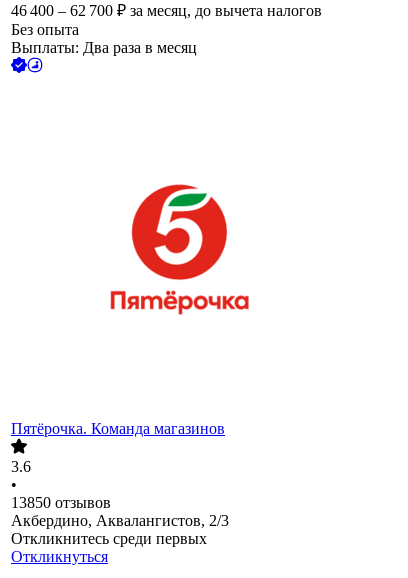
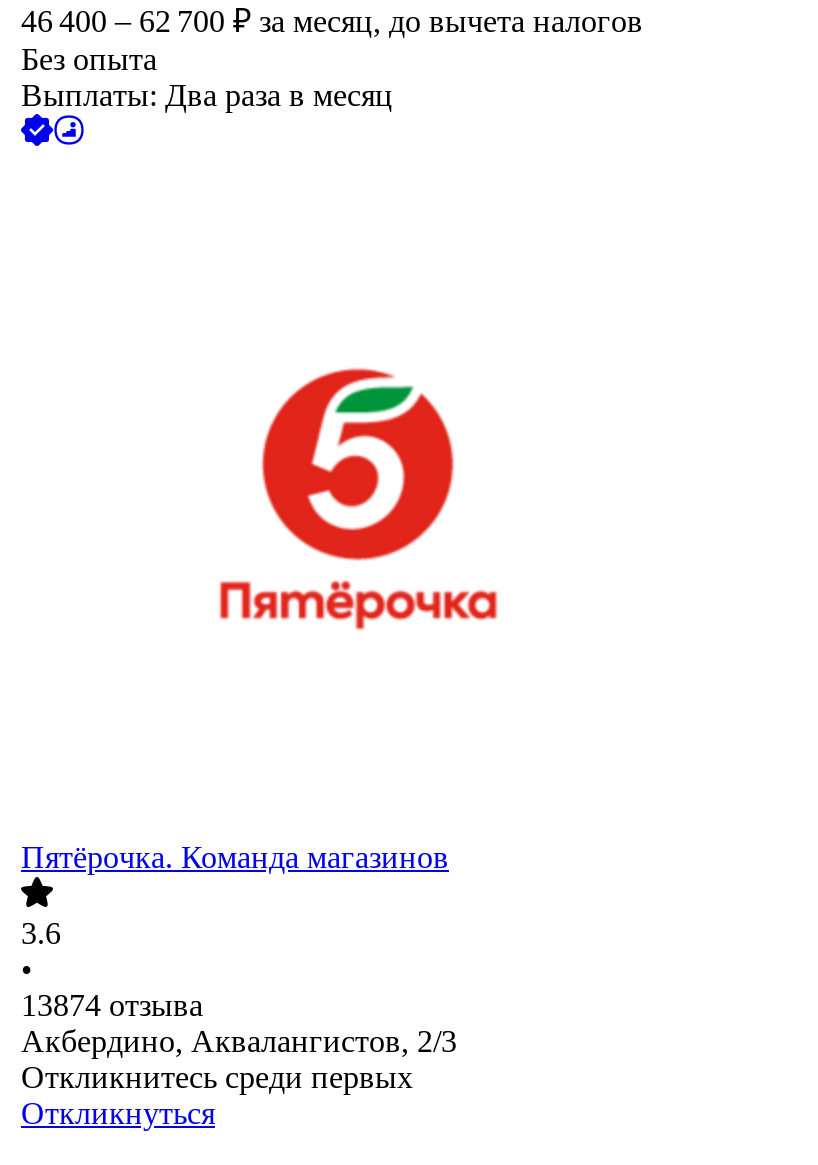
- 13850 отзывов
+ 13874 отзыва
